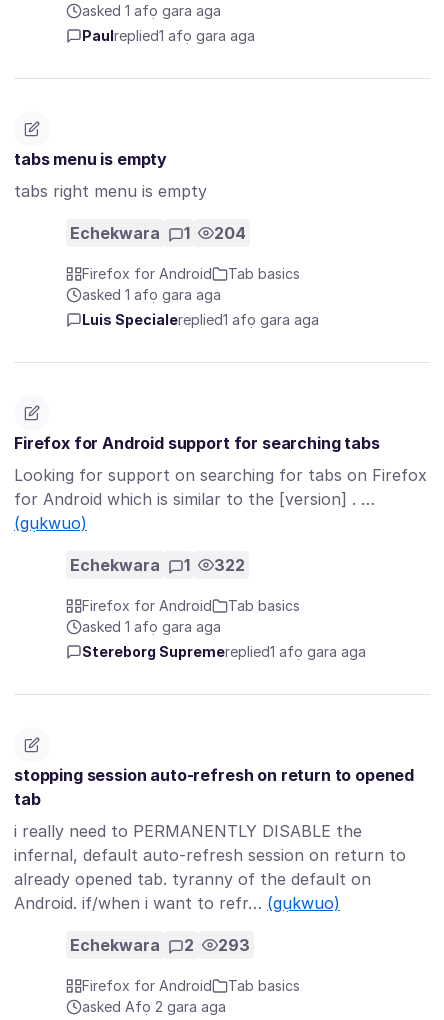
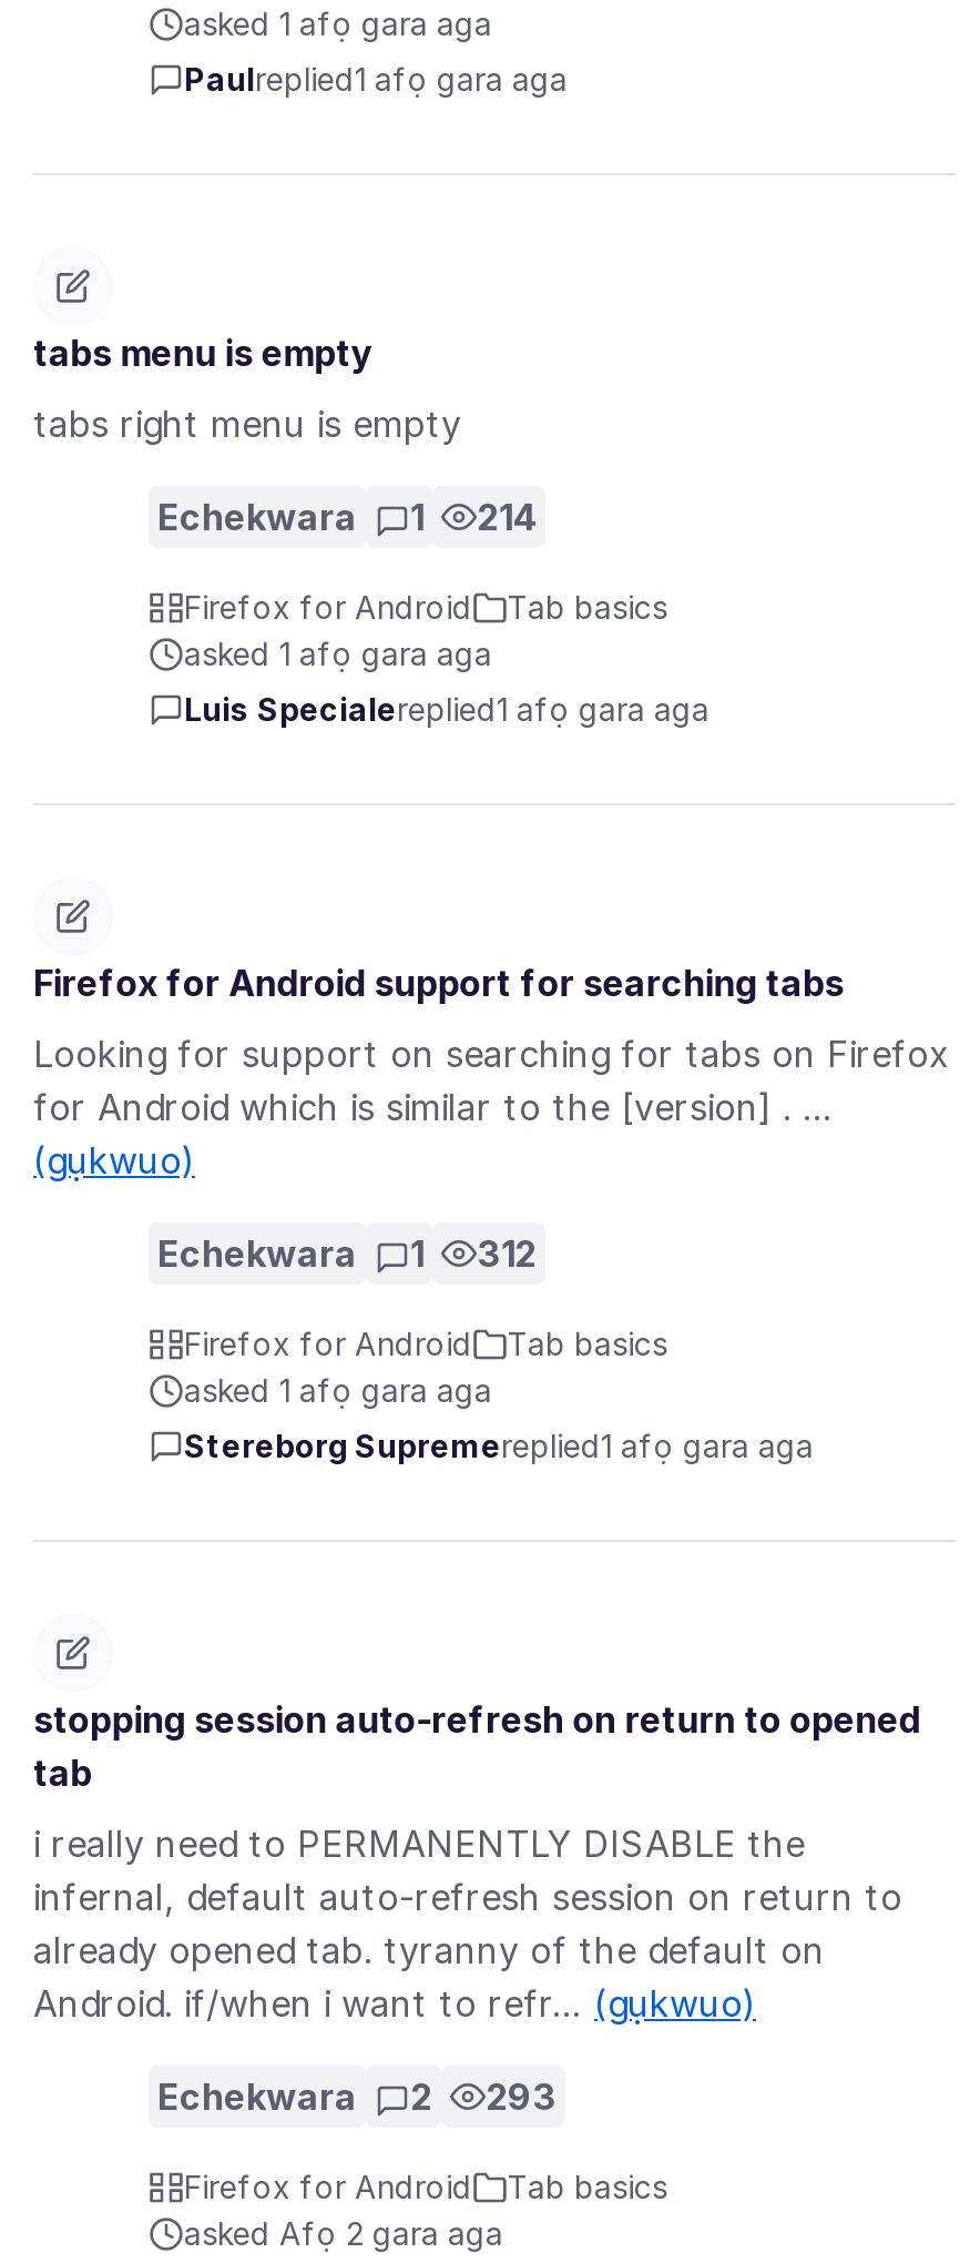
- Echekwara 1 204
+ Echekwara 1 214

- Echekwara 1 322
+ Echekwara 1 312
